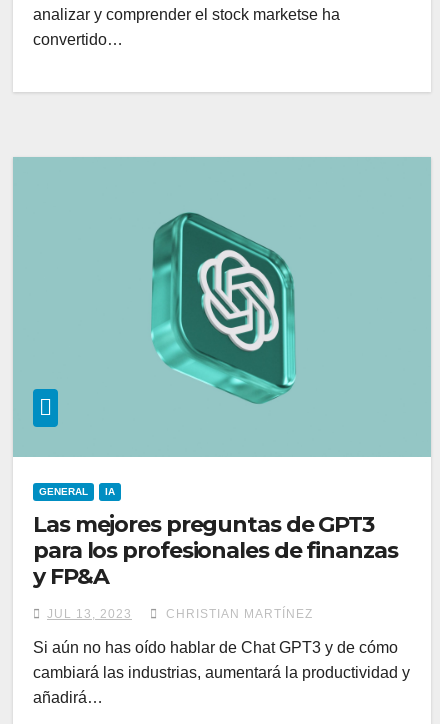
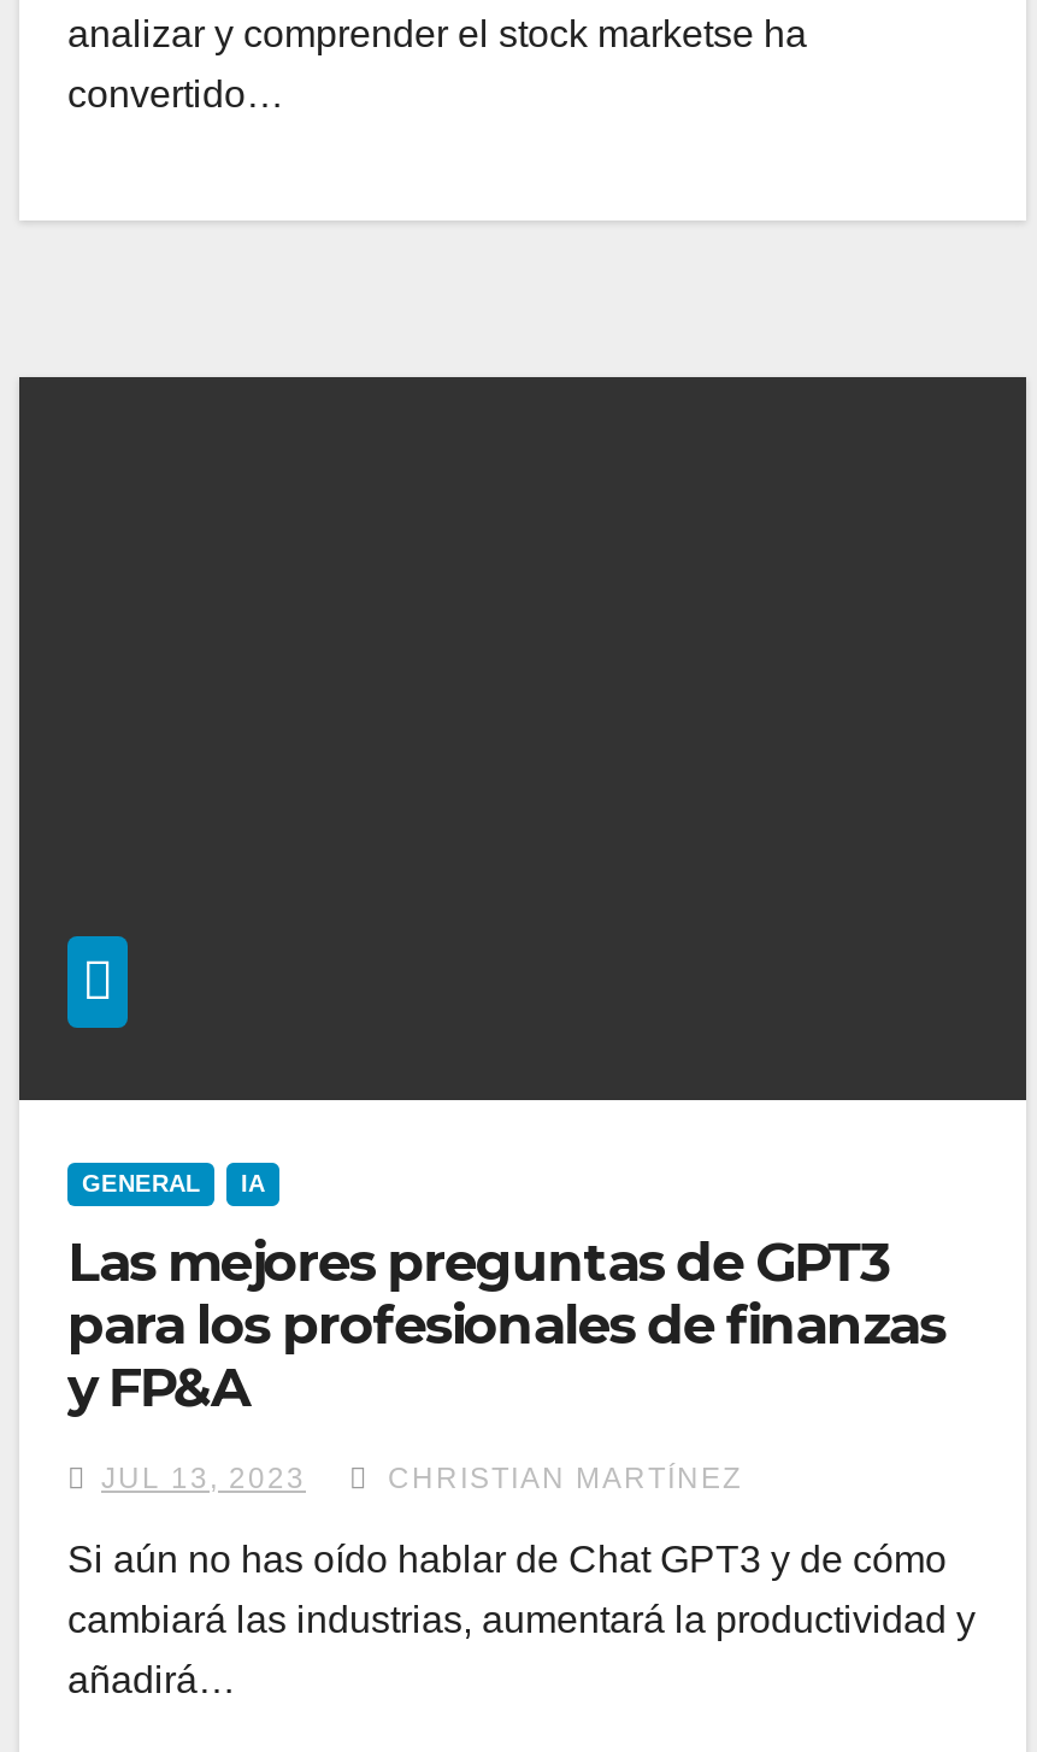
- [image]
